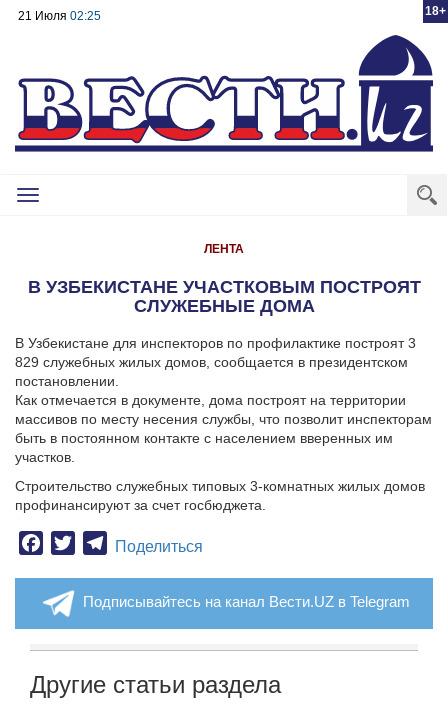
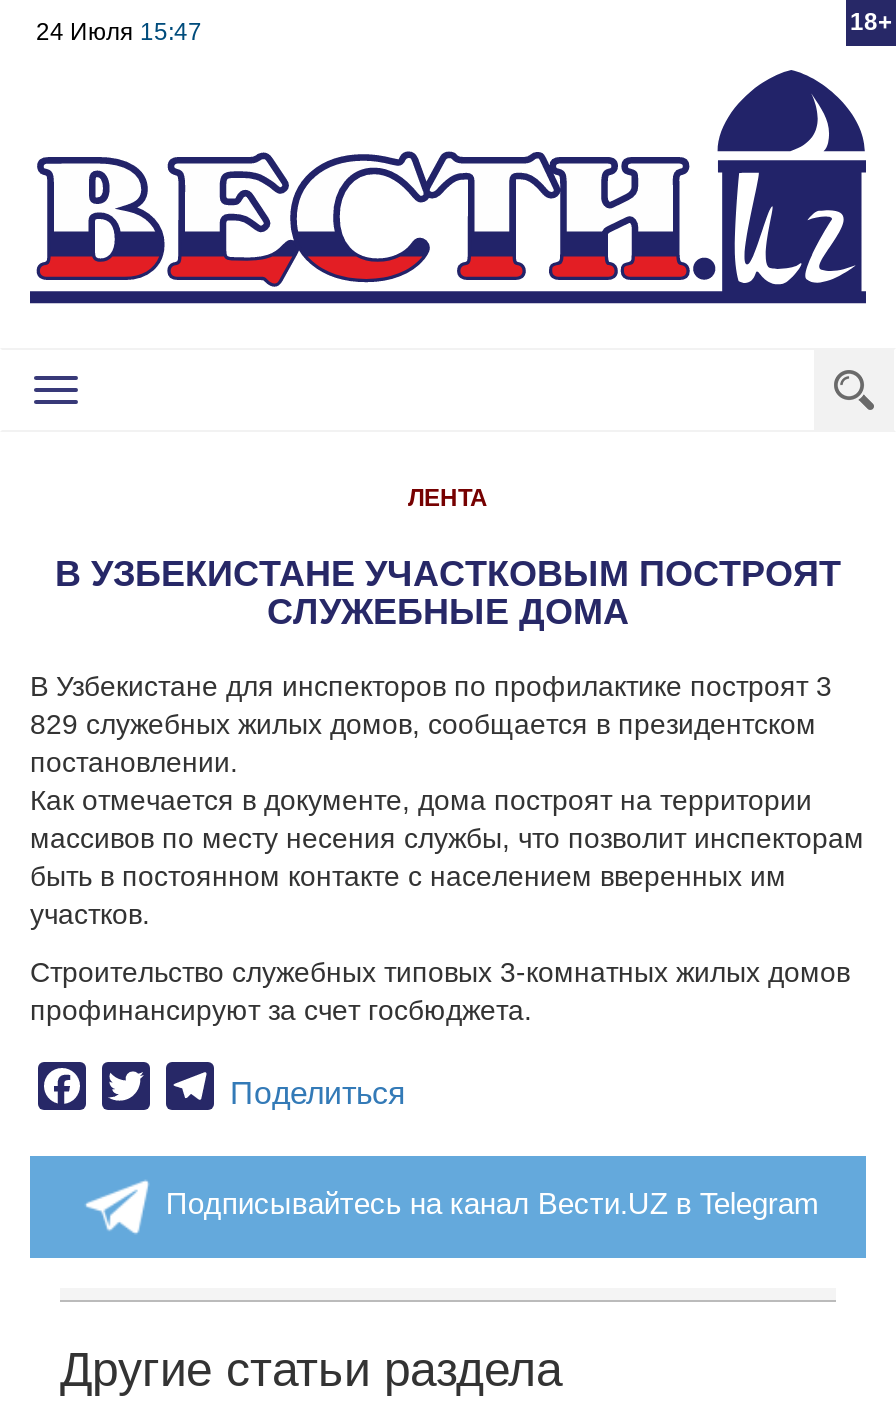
- 21 Июля 02:25
+ 24 Июля 15:47
